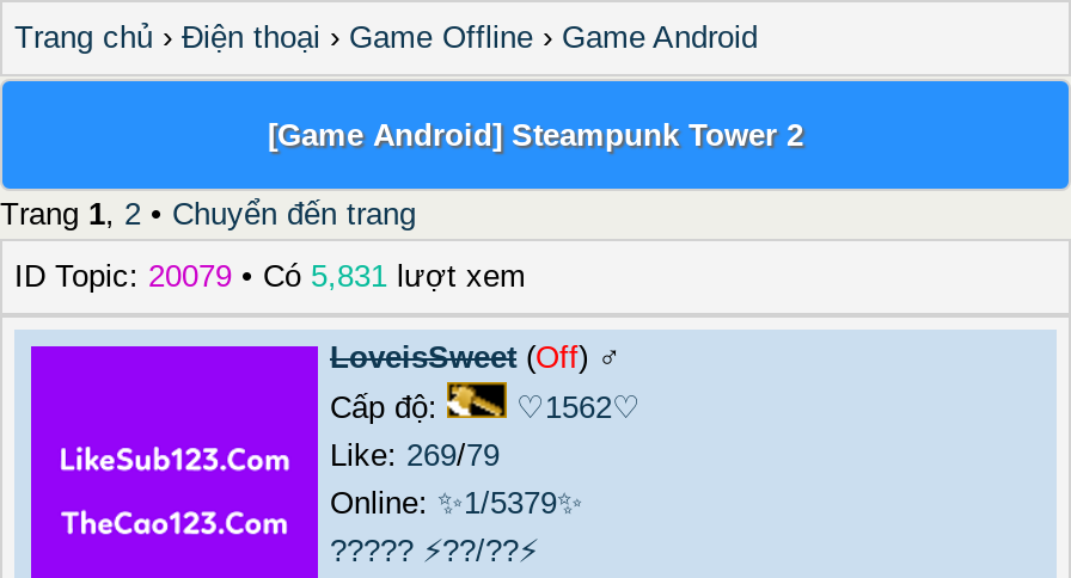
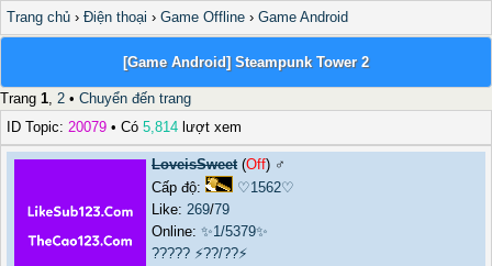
- ID Topic: 20079 • Có 5,831 lượt xem
+ ID Topic: 20079 • Có 5,814 lượt xem
